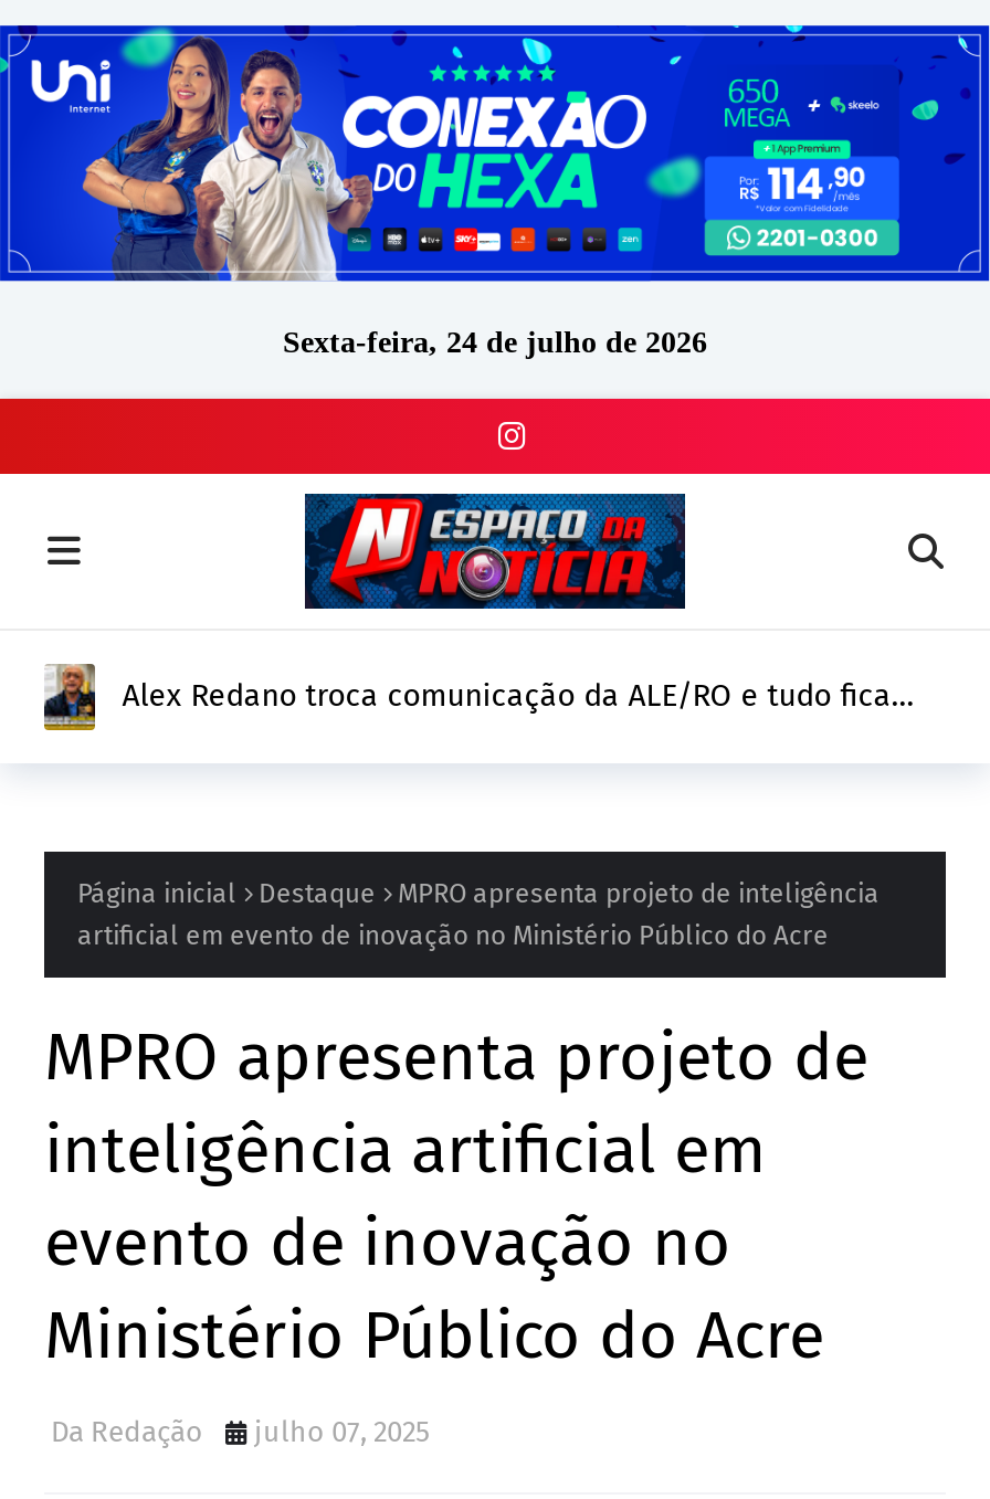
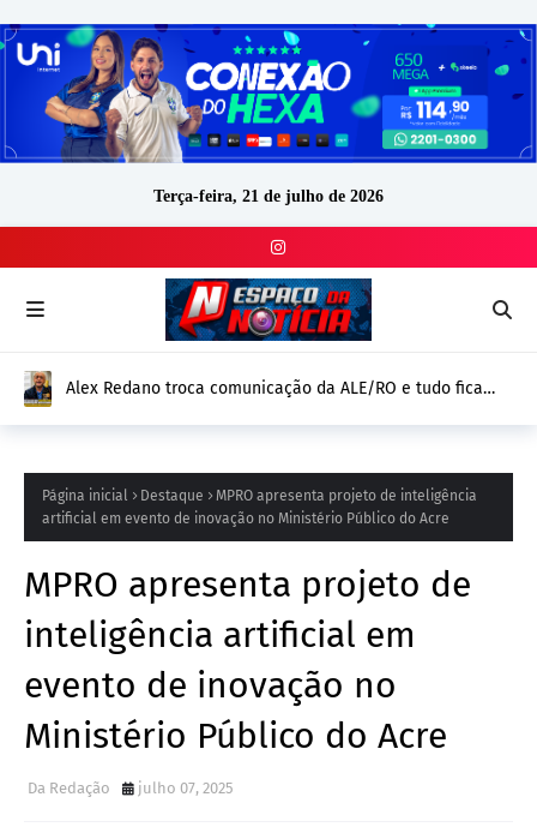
- Sexta-feira, 24 de julho de 2026
+ Terça-feira, 21 de julho de 2026
